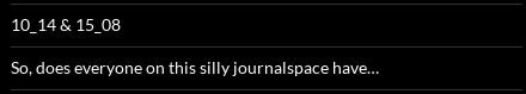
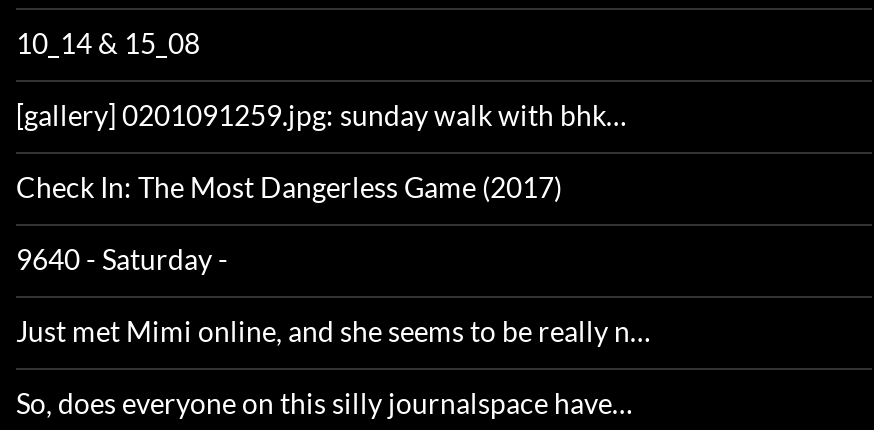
+ [gallery] 0201091259.jpg: sunday walk with bhk…
+ Check In: The Most Dangerless Game (2017)
+ 9640 - Saturday -
+ Just met Mimi online, and she seems to be really n…
